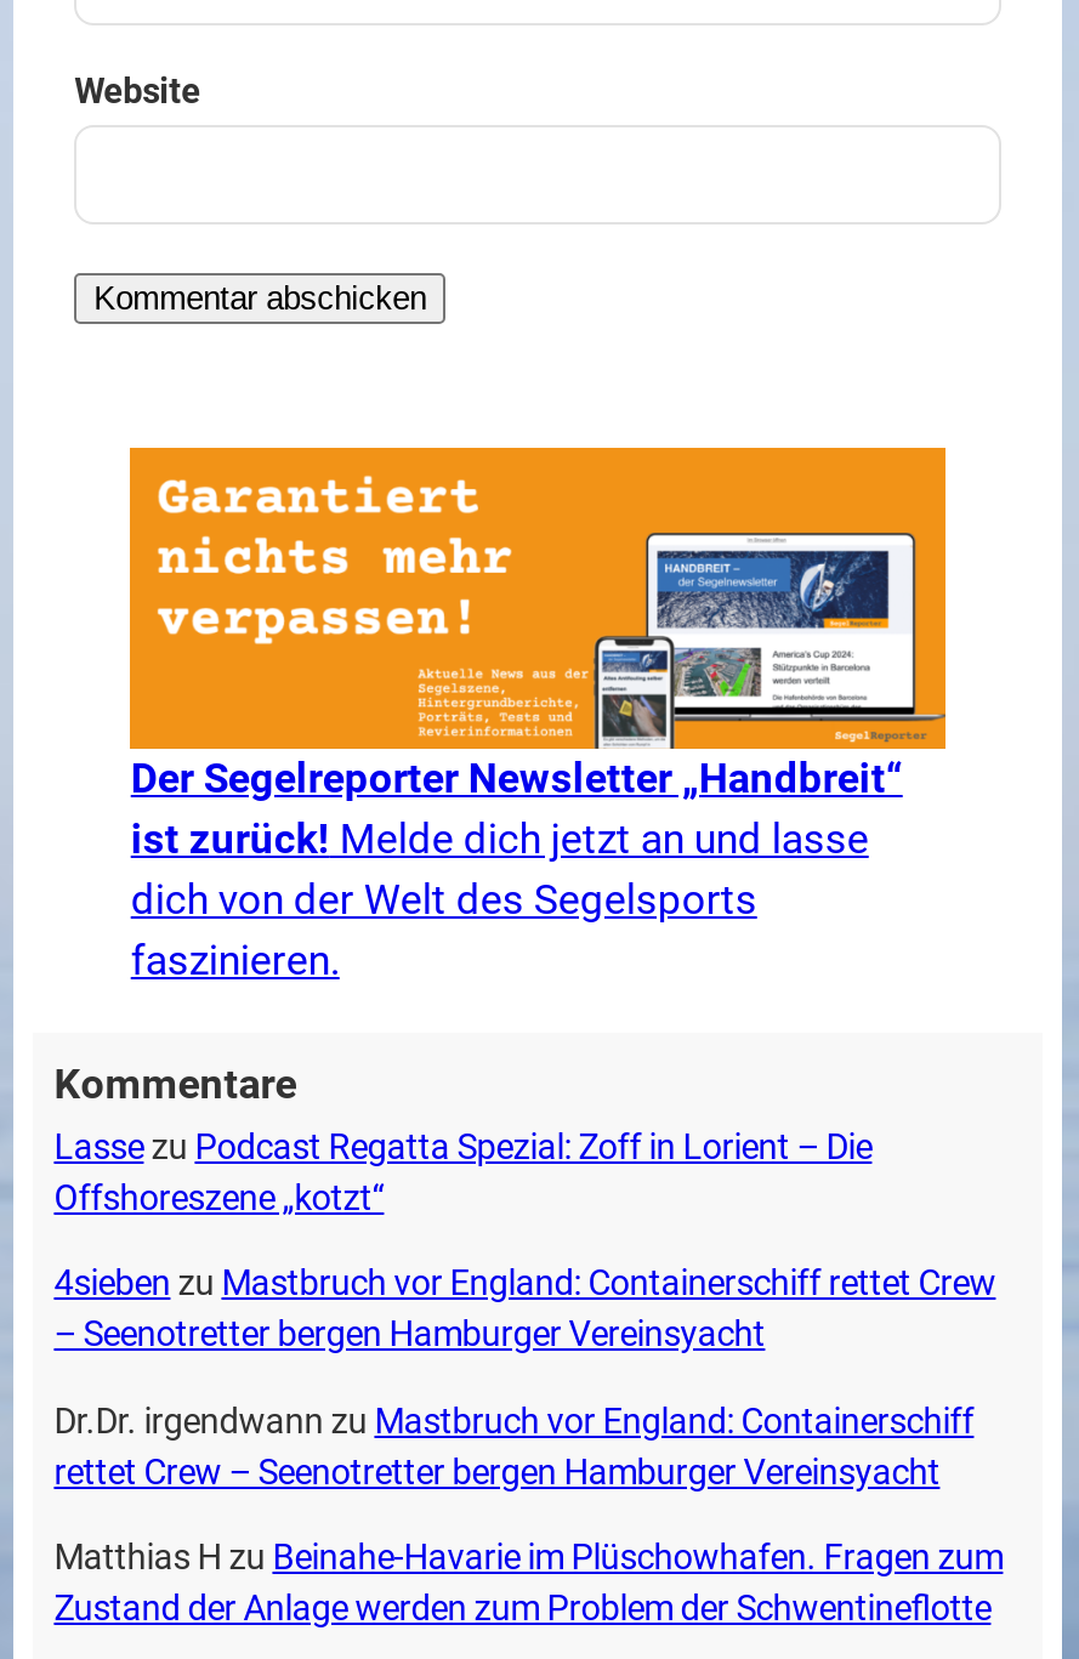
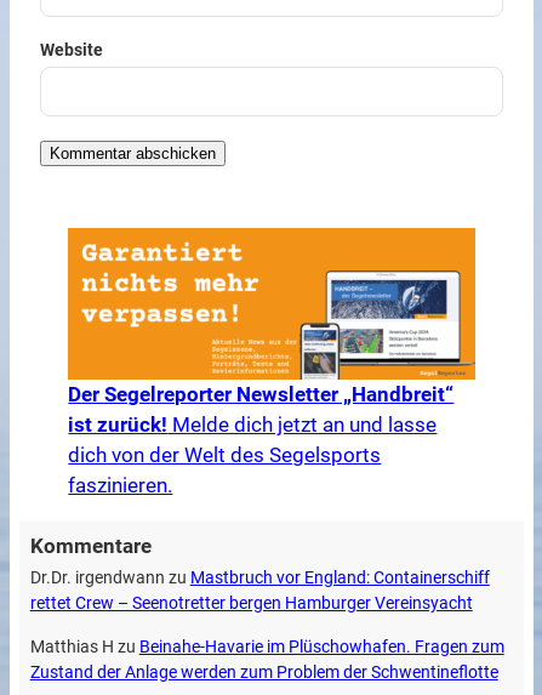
- Lasse zu Podcast Regatta Spezial: Zoff in Lorient – Die
- Offshoreszene „kotzt“
- 4sieben zu Mastbruch vor England: Containerschiff rettet Crew
- – Seenotretter bergen Hamburger Vereinsyacht
